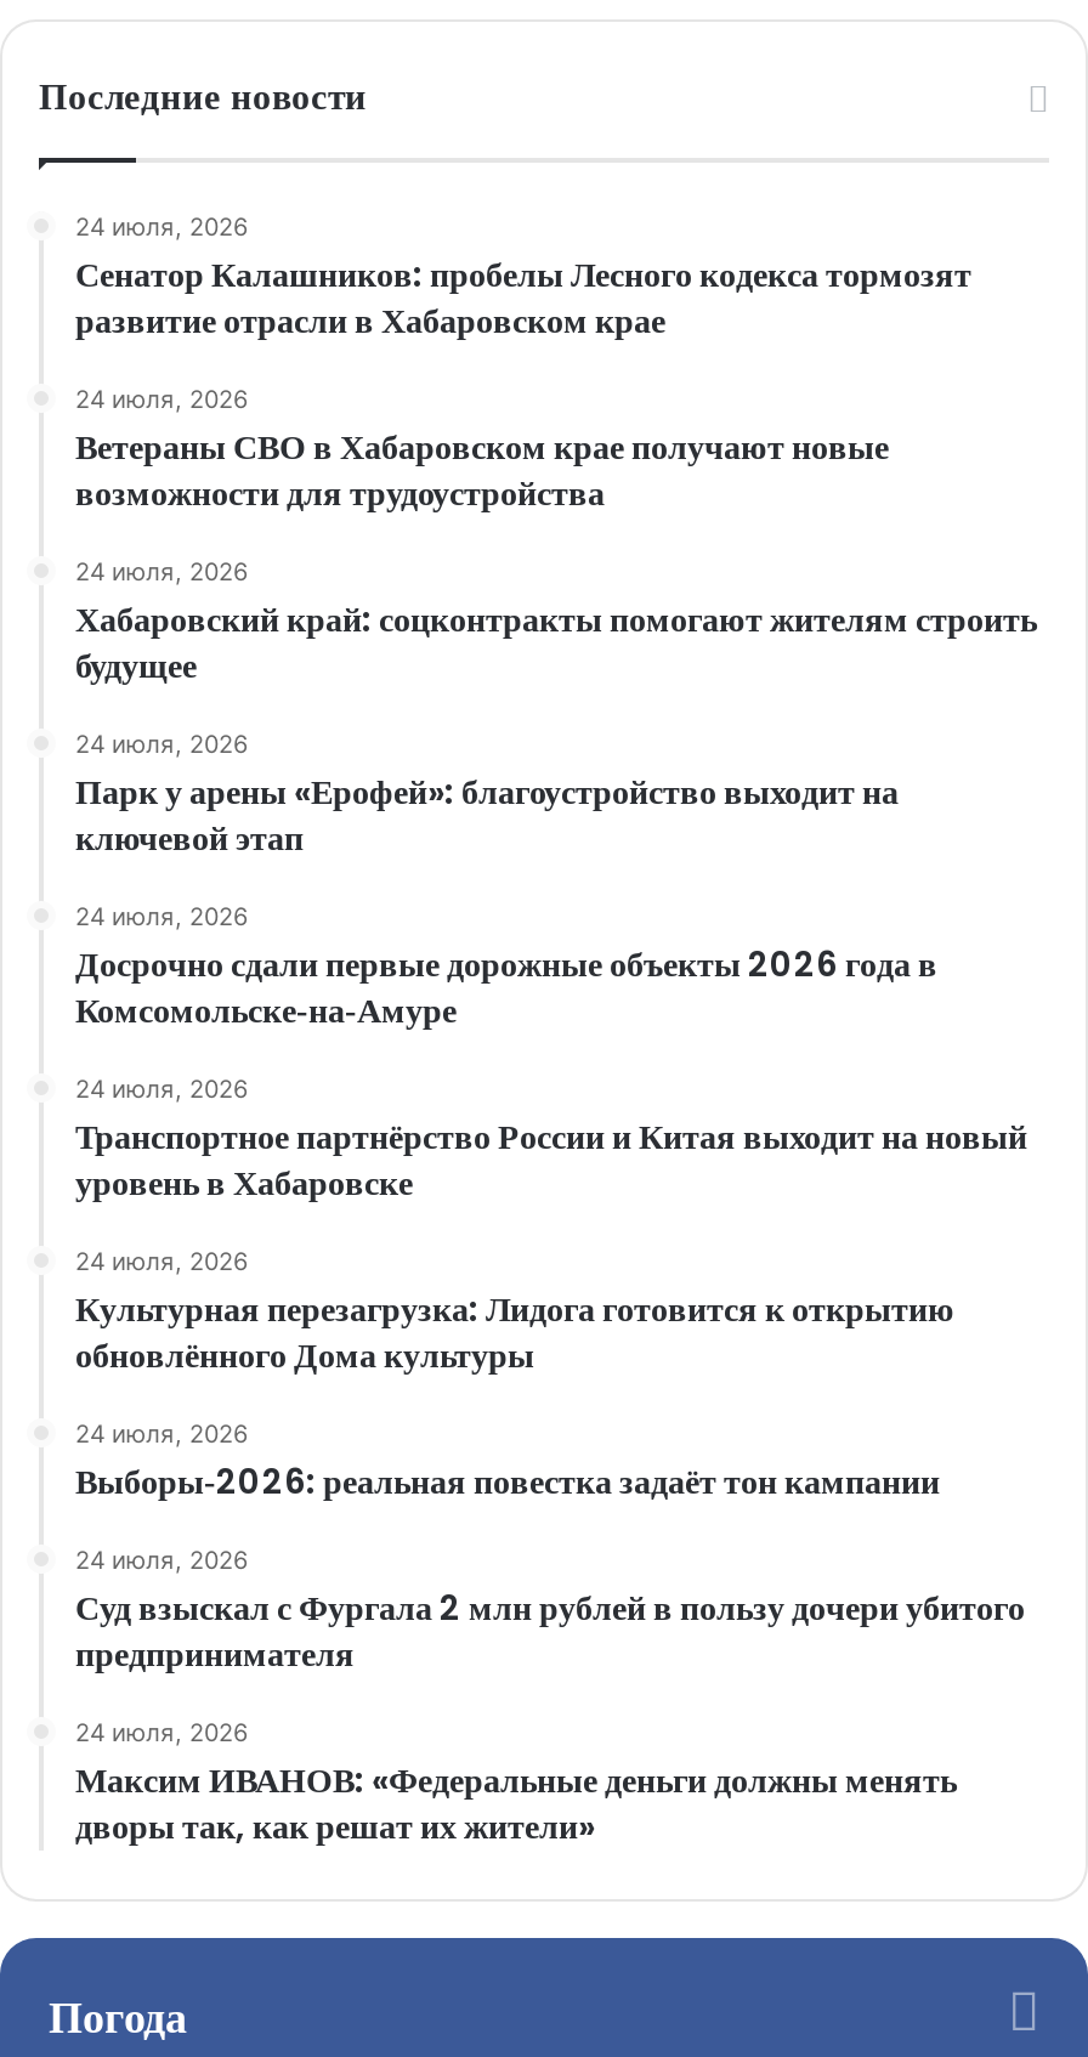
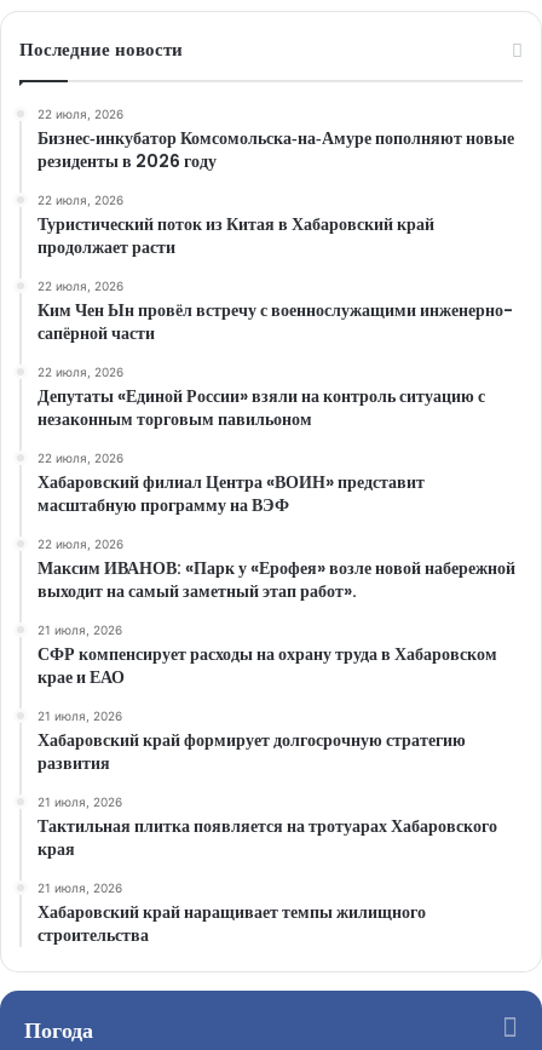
- 24 июля, 2026
- Сенатор Калашников: пробелы Лесного кодекса тормозят
- развитие отрасли в Хабаровском крае
+ 22 июля, 2026
+ Бизнес‑инкубатор Комсомольска‑на‑Амуре пополняют новые
+ резиденты в 2026 году

- 24 июля, 2026
- Ветераны СВО в Хабаровском крае получают новые
- возможности для трудоустройства
+ 22 июля, 2026
+ Туристический поток из Китая в Хабаровский край
+ продолжает расти

- 24 июля, 2026
- Хабаровский край: соцконтракты помогают жителям строить
- будущее
+ 22 июля, 2026
+ Ким Чен Ын провёл встречу с военнослужащими инженерно-
+ сапёрной части

- 24 июля, 2026
- Парк у арены «Ерофей»: благоустройство выходит на
- ключевой этап
+ 22 июля, 2026
+ Депутаты «Единой России» взяли на контроль ситуацию с
+ незаконным торговым павильоном

- 24 июля, 2026
- Досрочно сдали первые дорожные объекты 2026 года в
- Комсомольске‑на‑Амуре
+ 22 июля, 2026
+ Хабаровский филиал Центра «ВОИН» представит
+ масштабную программу на ВЭФ

- 24 июля, 2026
- Транспортное партнёрство России и Китая выходит на новый
- уровень в Хабаровске
+ 22 июля, 2026
+ Максим ИВАНОВ: «Парк у «Ерофея» возле новой набережной
+ выходит на самый заметный этап работ».

- 24 июля, 2026
- Культурная перезагрузка: Лидога готовится к открытию
- обновлённого Дома культуры
+ 21 июля, 2026
+ СФР компенсирует расходы на охрану труда в Хабаровском
+ крае и ЕАО

- 24 июля, 2026
- Выборы‑2026: реальная повестка задаёт тон кампании
+ 21 июля, 2026
+ Хабаровский край формирует долгосрочную стратегию
+ развития

- 24 июля, 2026
- Суд взыскал с Фургала 2 млн рублей в пользу дочери убитого
- предпринимателя
+ 21 июля, 2026
+ Тактильная плитка появляется на тротуарах Хабаровского
+ края

- 24 июля, 2026
- Максим ИВАНОВ: «Федеральные деньги должны менять
- дворы так, как решат их жители»
+ 21 июля, 2026
+ Хабаровский край наращивает темпы жилищного
+ строительства
